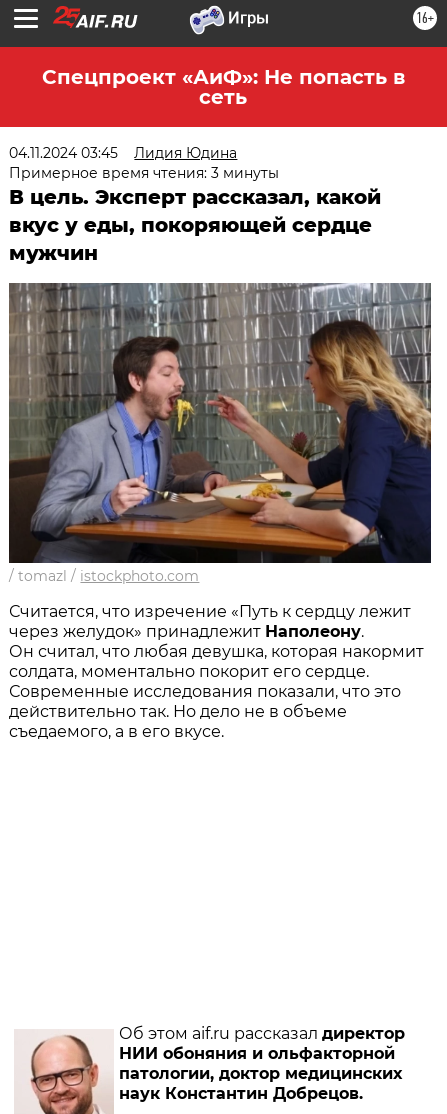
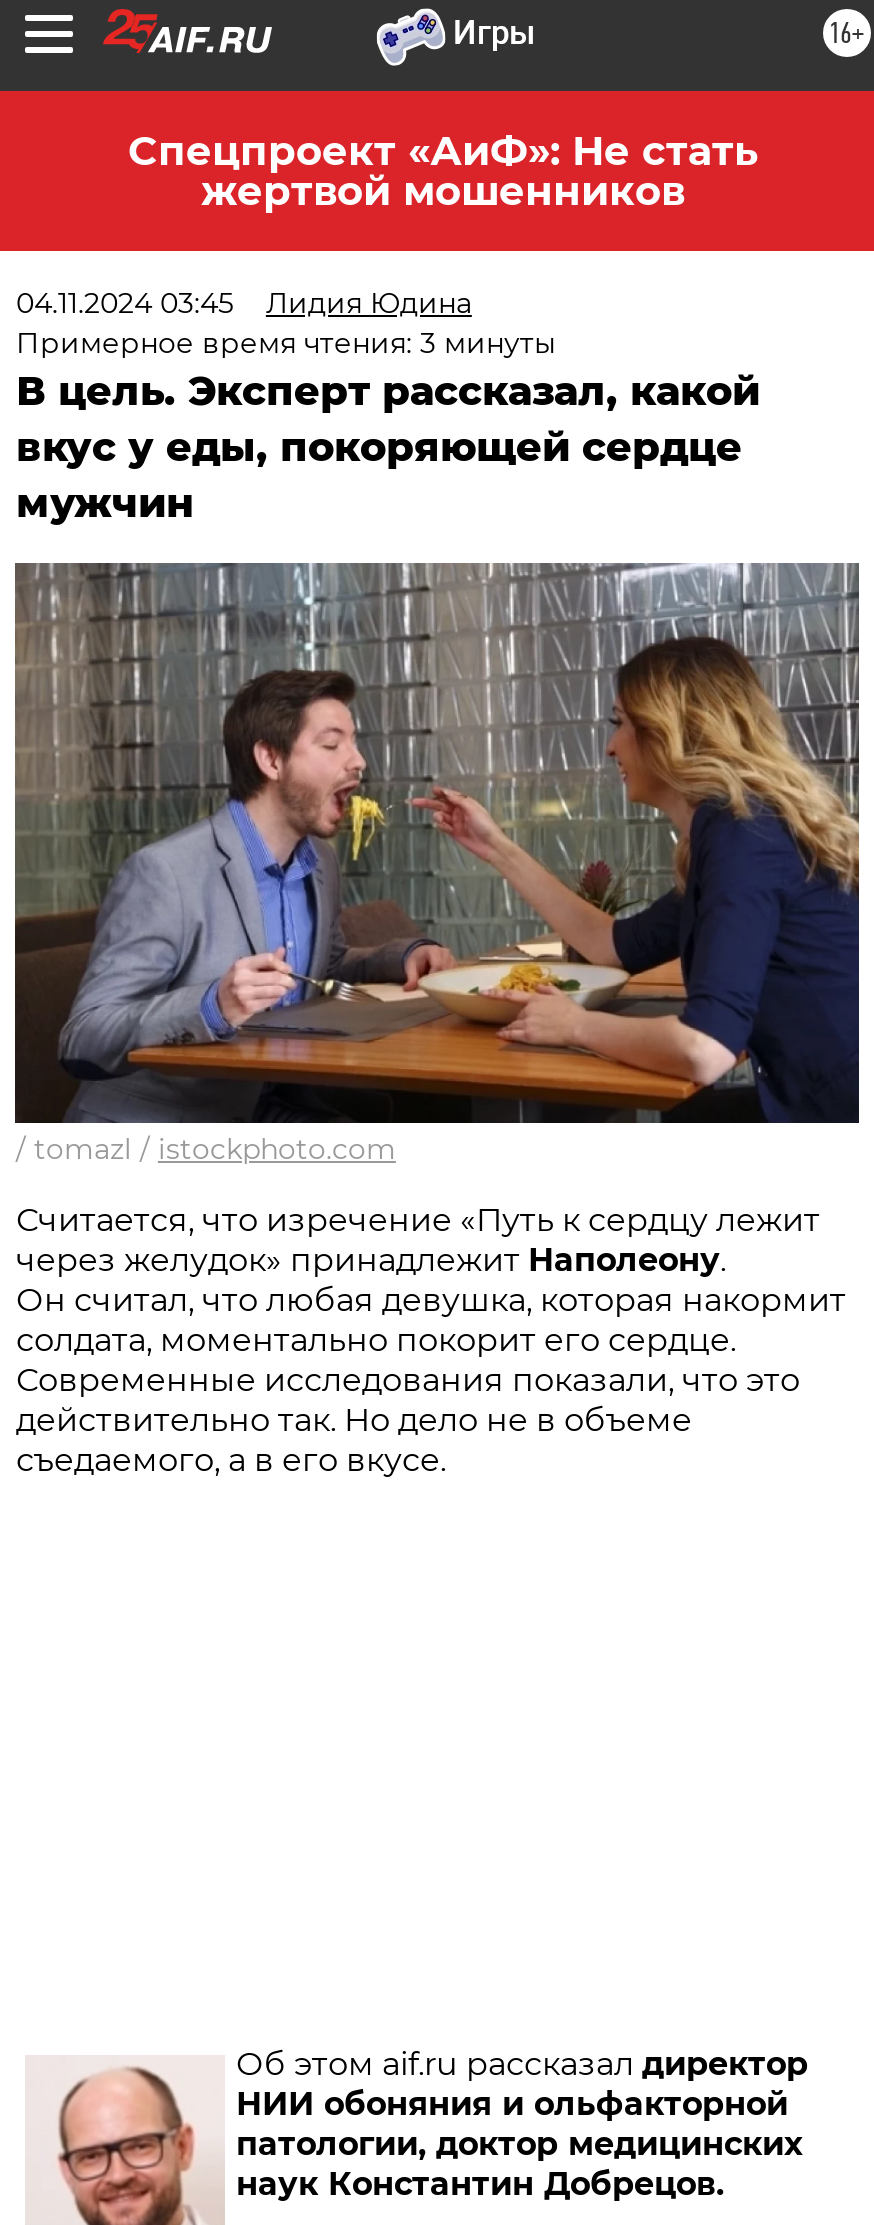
- Спецпроект «АиФ»: Не попасть в
- сеть
+ Спецпроект «АиФ»: Не стать
+ жертвой мошенников
